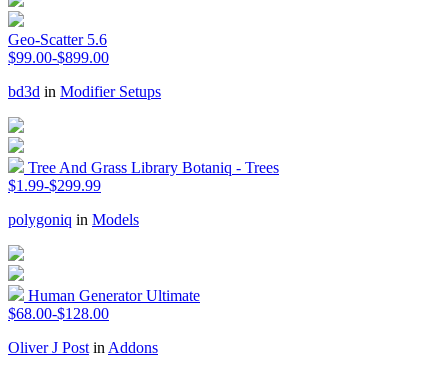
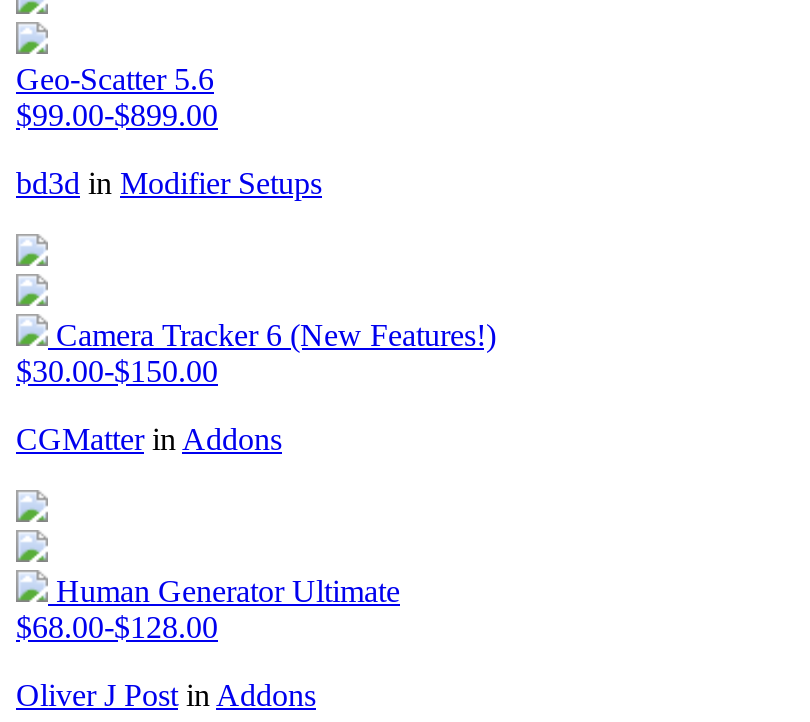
- Tree And Grass Library Botaniq - Trees
- $1.99-$299.99
+ Camera Tracker 6 (New Features!)
+ $30.00-$150.00

- polygoniq in Models
+ CGMatter in Addons
